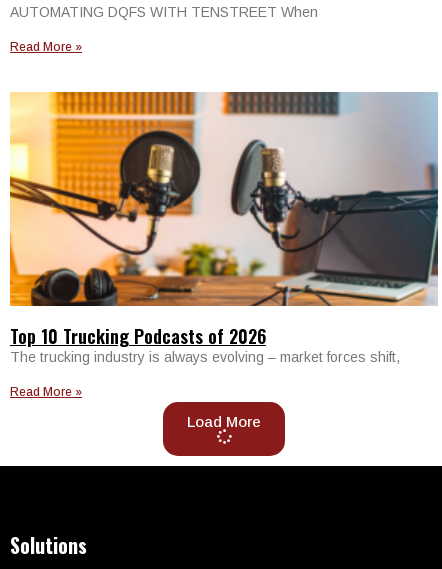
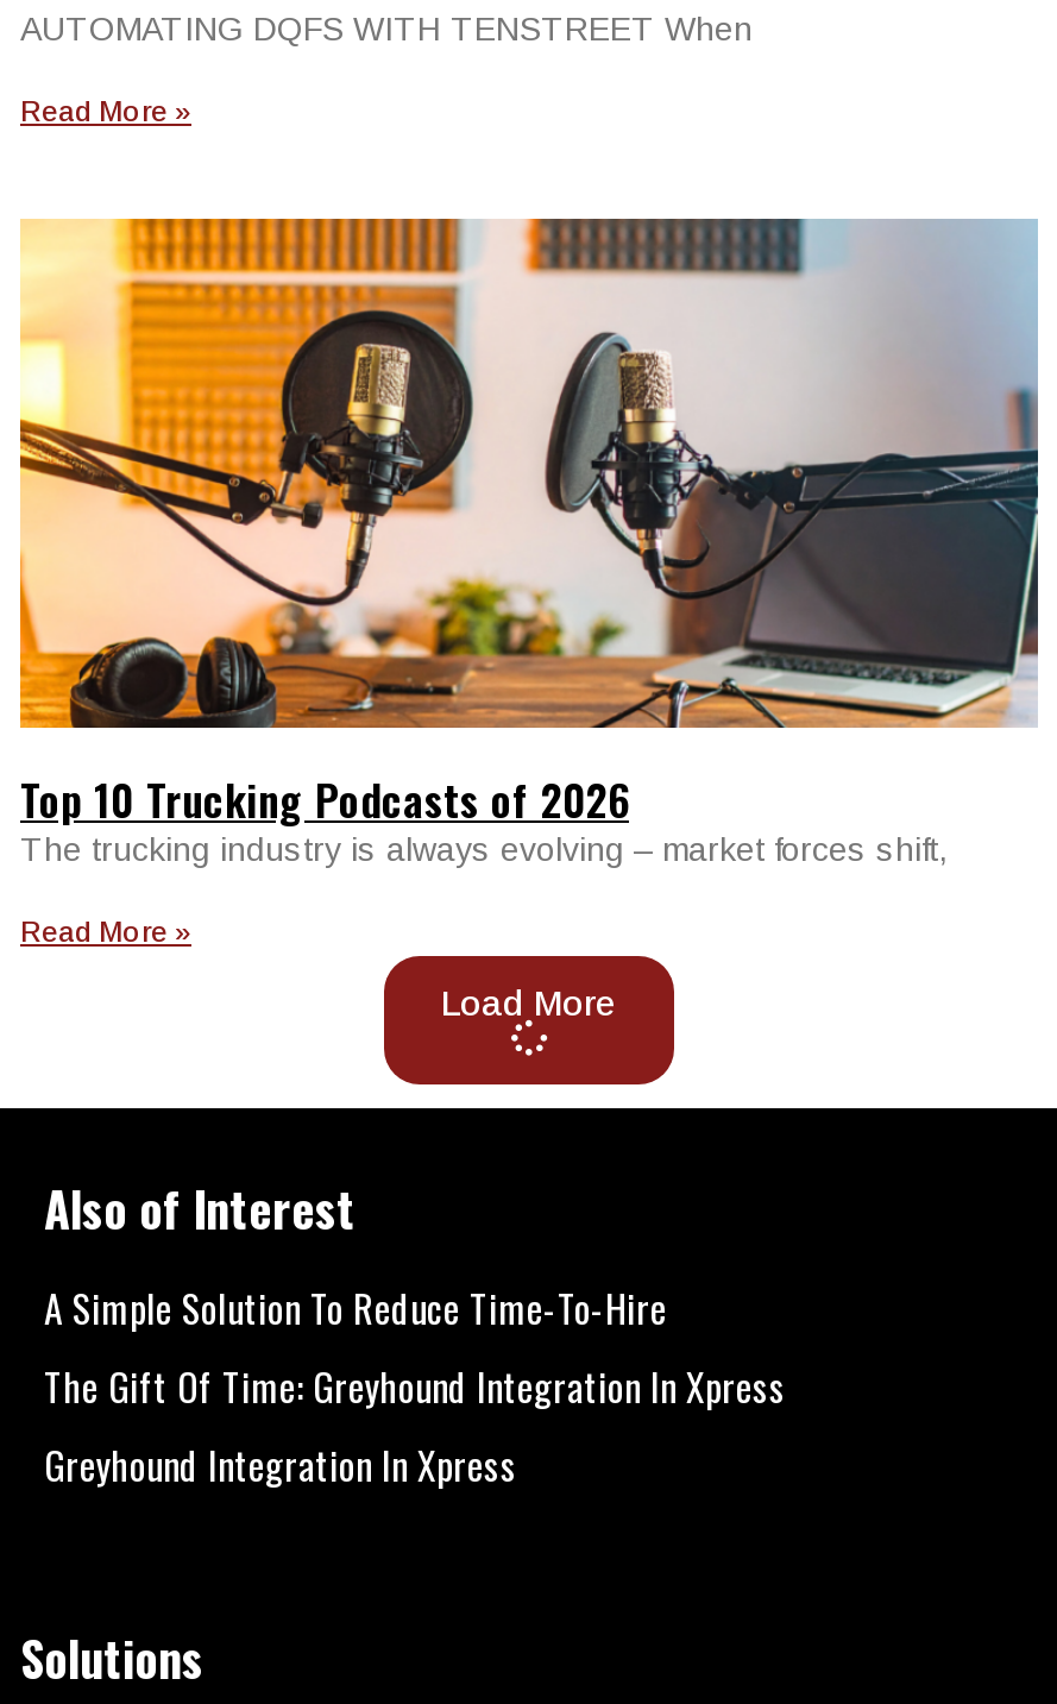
+ Also of Interest
+ A Simple Solution To Reduce Time-To-Hire
+ The Gift Of Time: Greyhound Integration In Xpress
+ Greyhound Integration In Xpress
